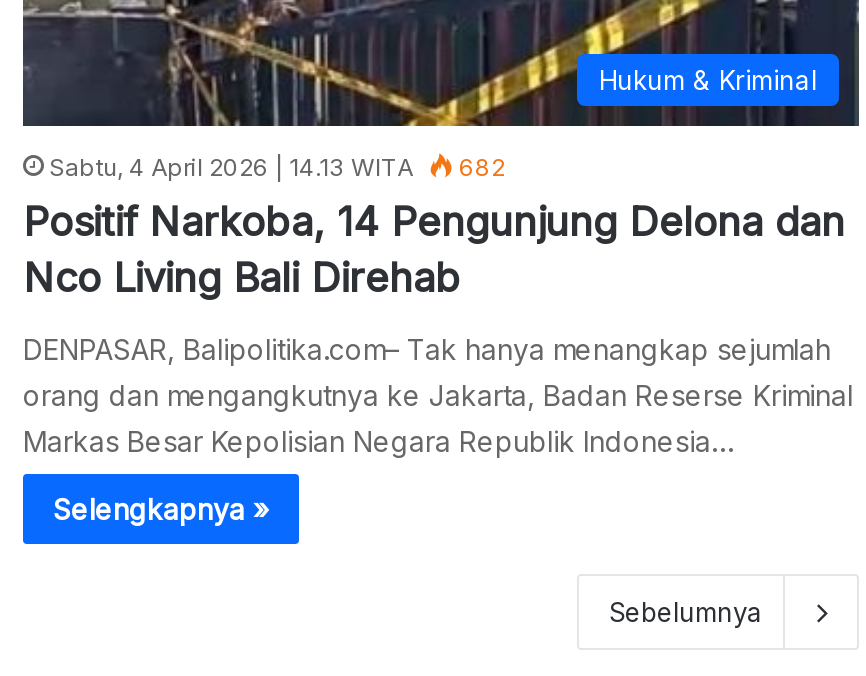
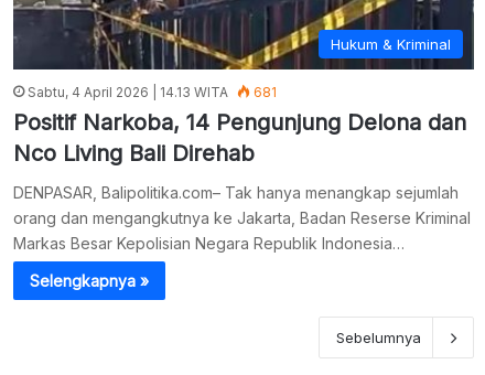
- 682
+ 681
